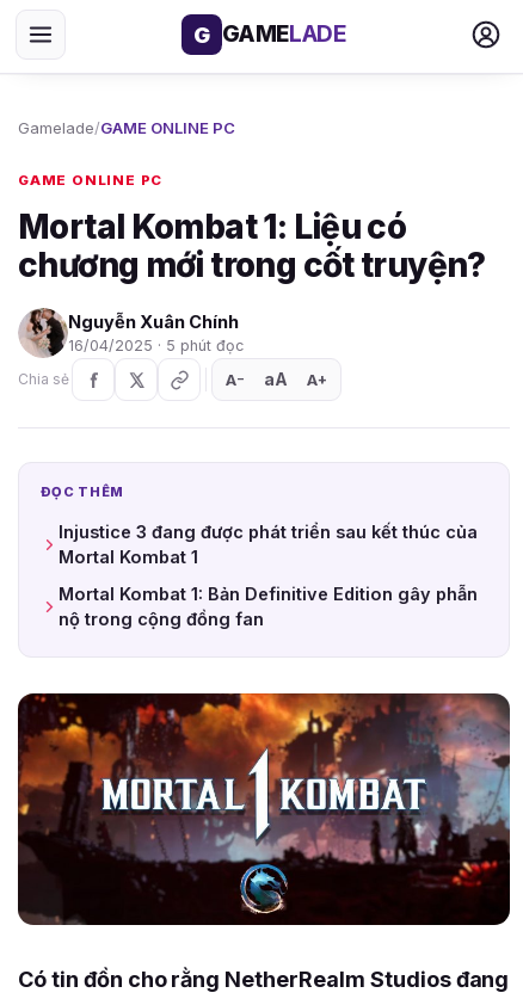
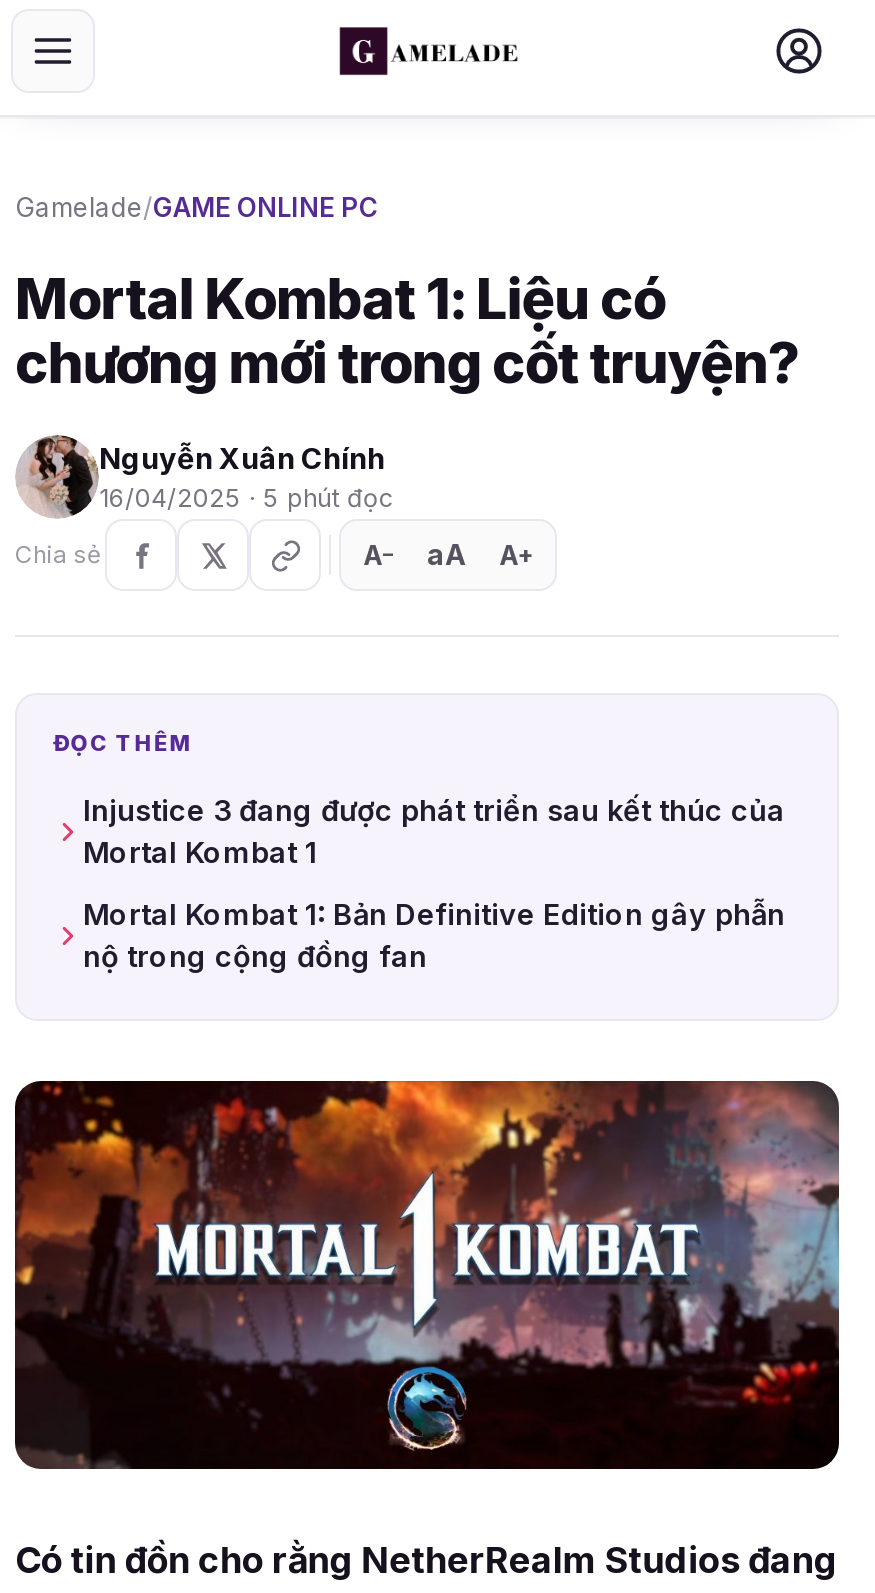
- G GAMELADE

- GAME ONLINE PC
